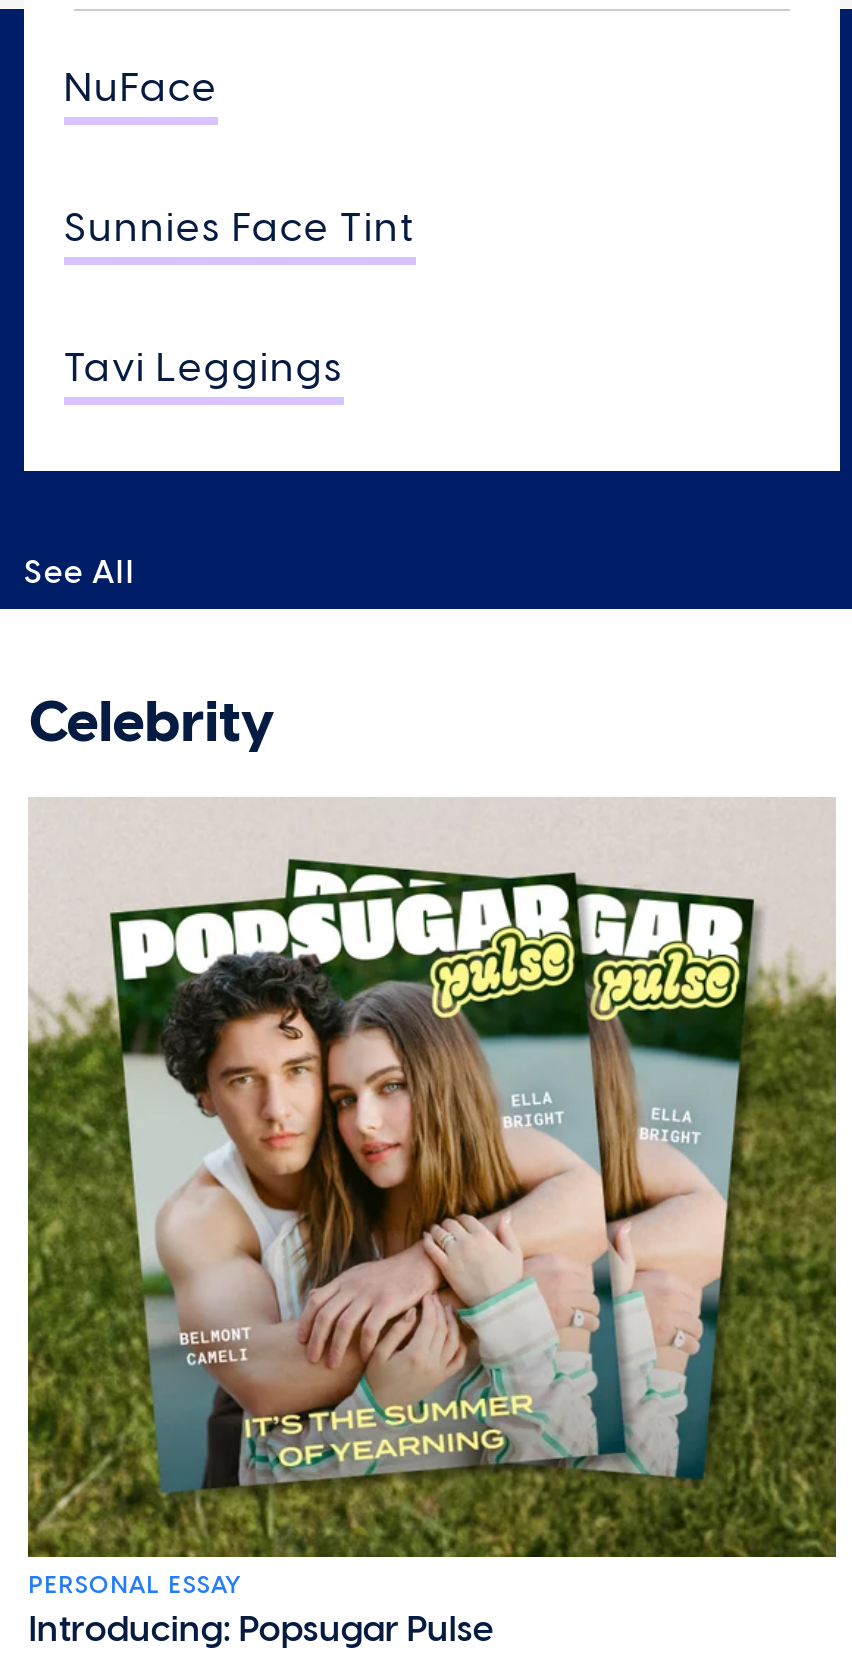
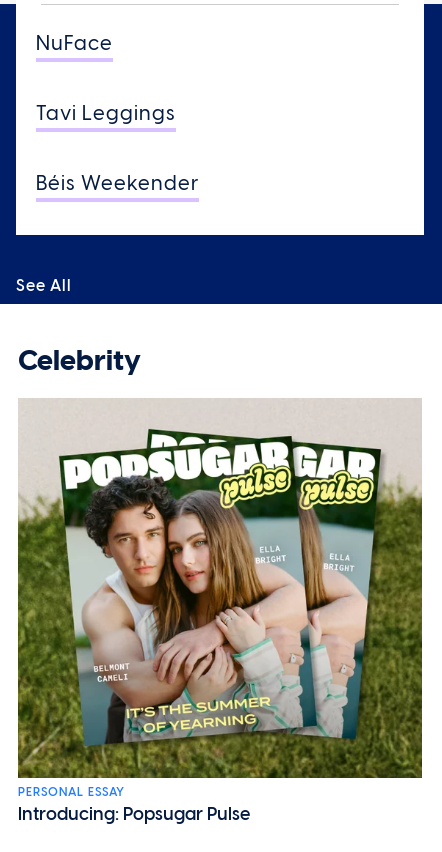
- Sunnies Face Tint

moved up: Tavi Leggings

+ Béis Weekender
